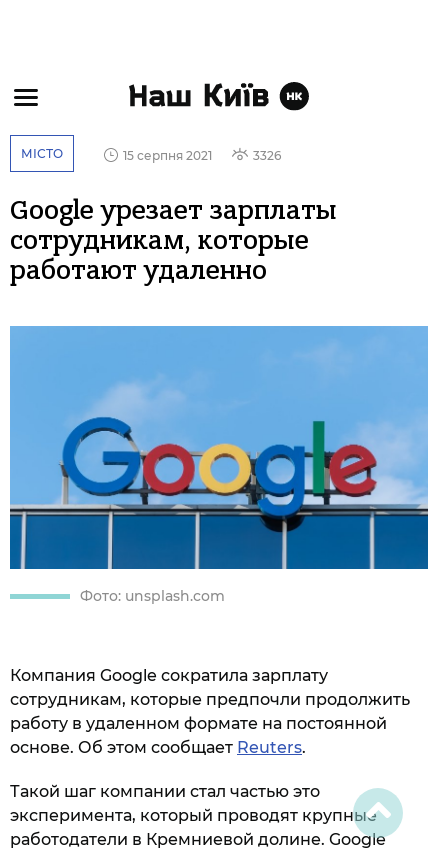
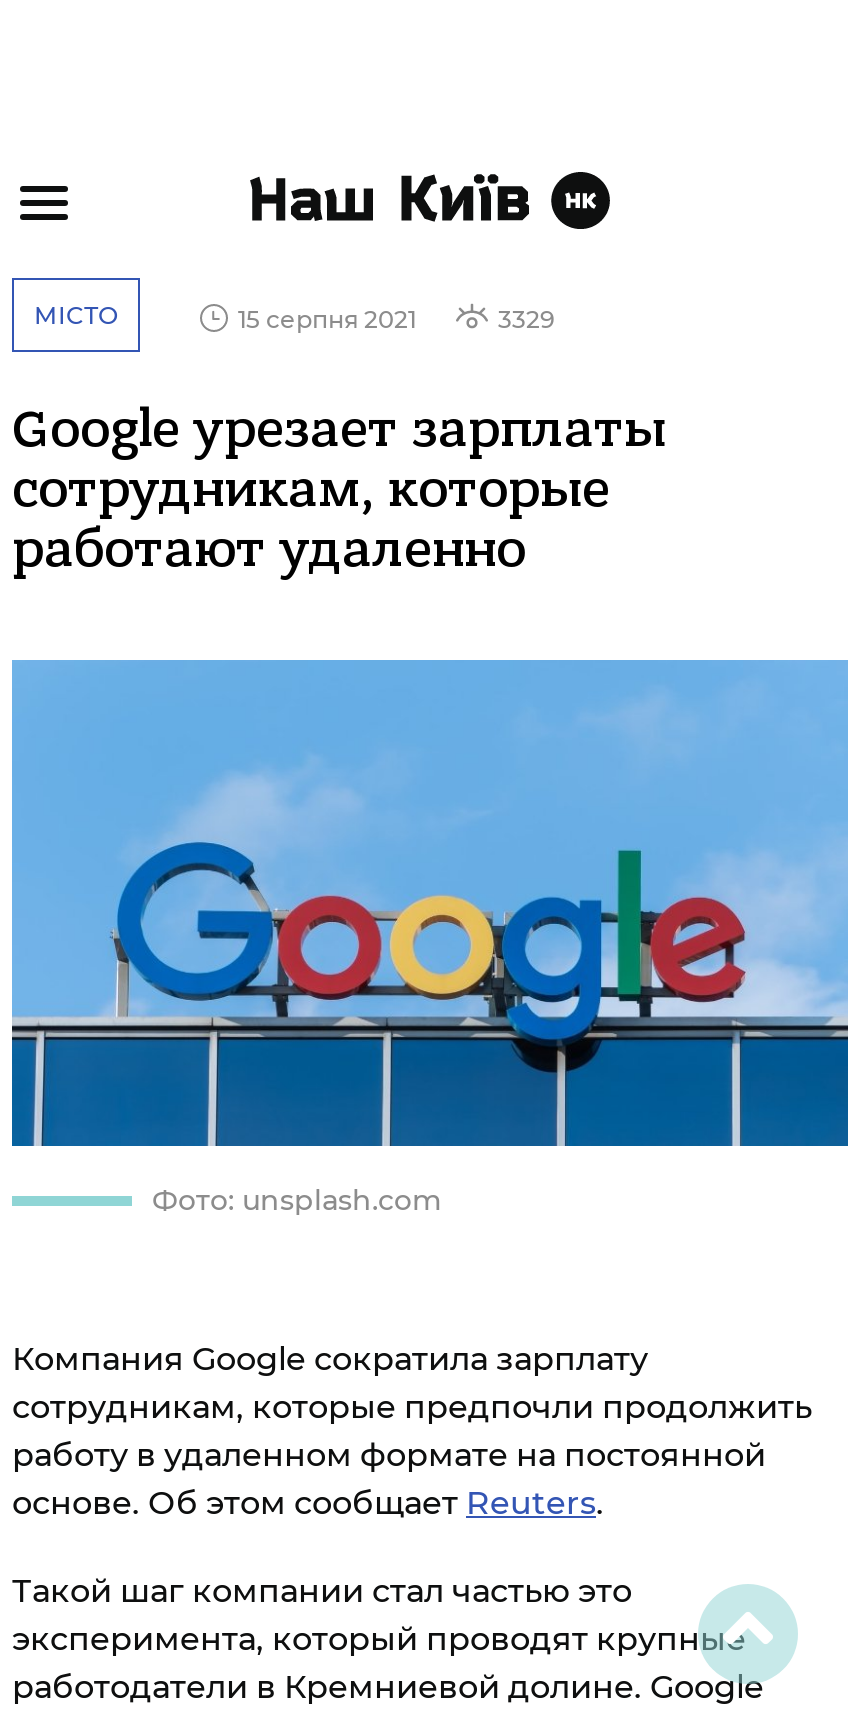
- 3326
+ 3329
